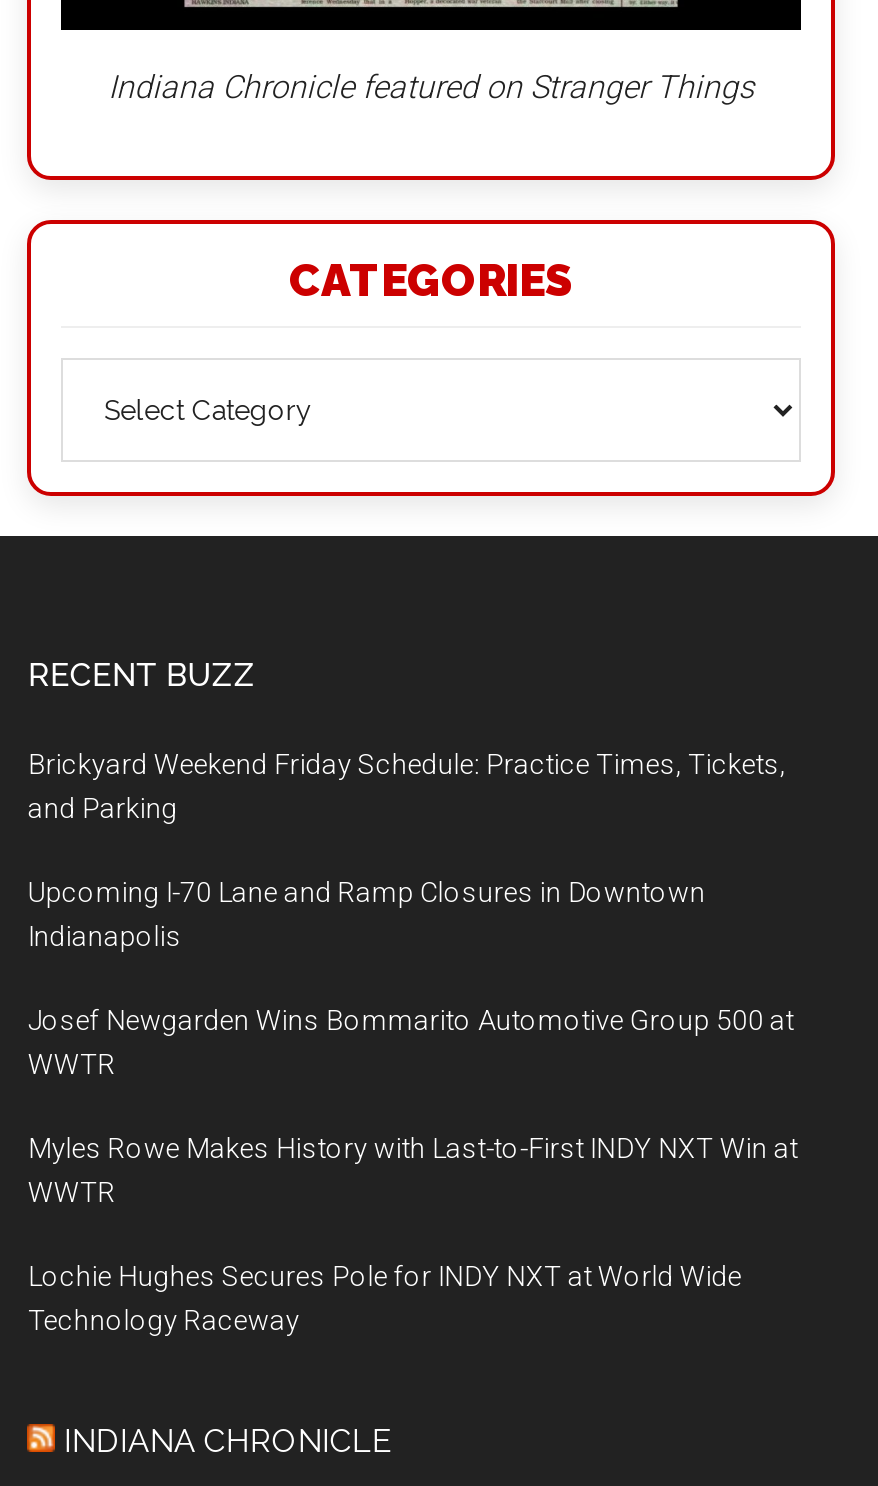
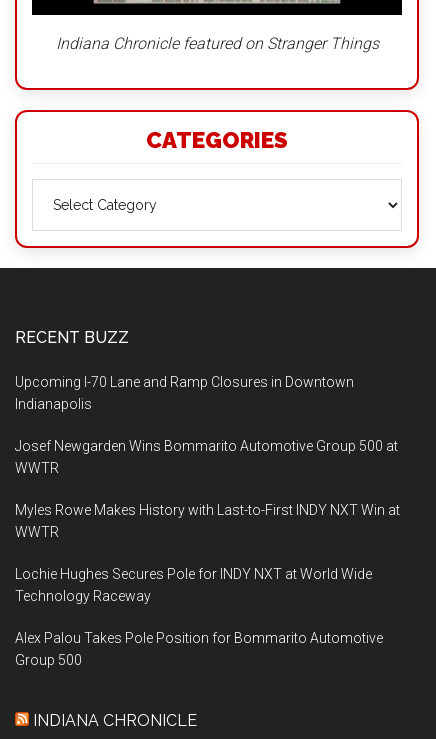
- Brickyard Weekend Friday Schedule: Practice Times, Tickets,
- and Parking

moved up: Upcoming I-70 Lane and Ramp Closures in Downtown | Indianapolis | Josef Newgarden Wins Bommarito Automotive Group 500 at | WWTR | Myles Rowe Makes History with Last-to-First INDY NXT Win at | WWTR | Lochie Hughes Secures Pole for INDY NXT at World Wide | Technology Raceway

+ Alex Palou Takes Pole Position for Bommarito Automotive
+ Group 500
